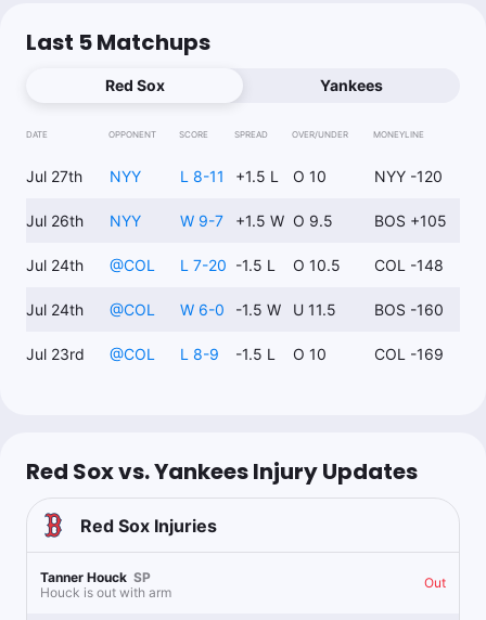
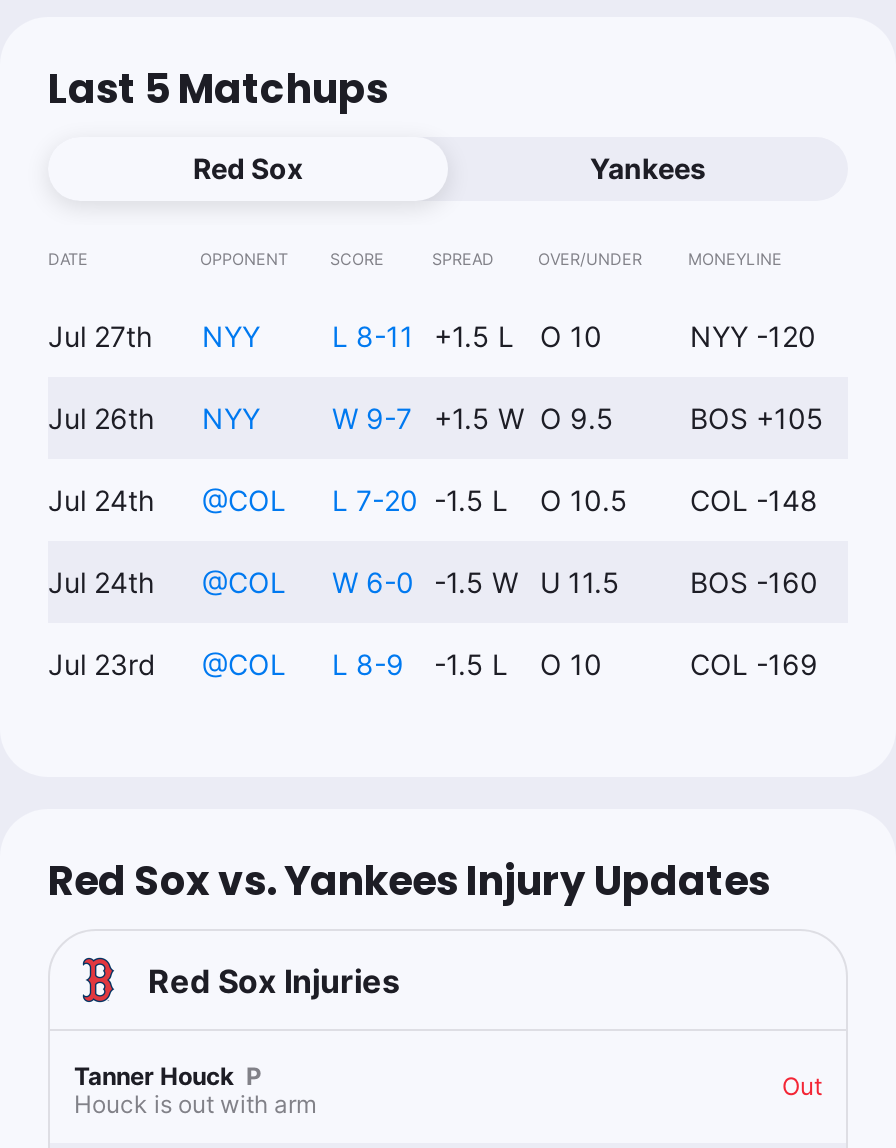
- Tanner Houck SP
+ Tanner Houck P
